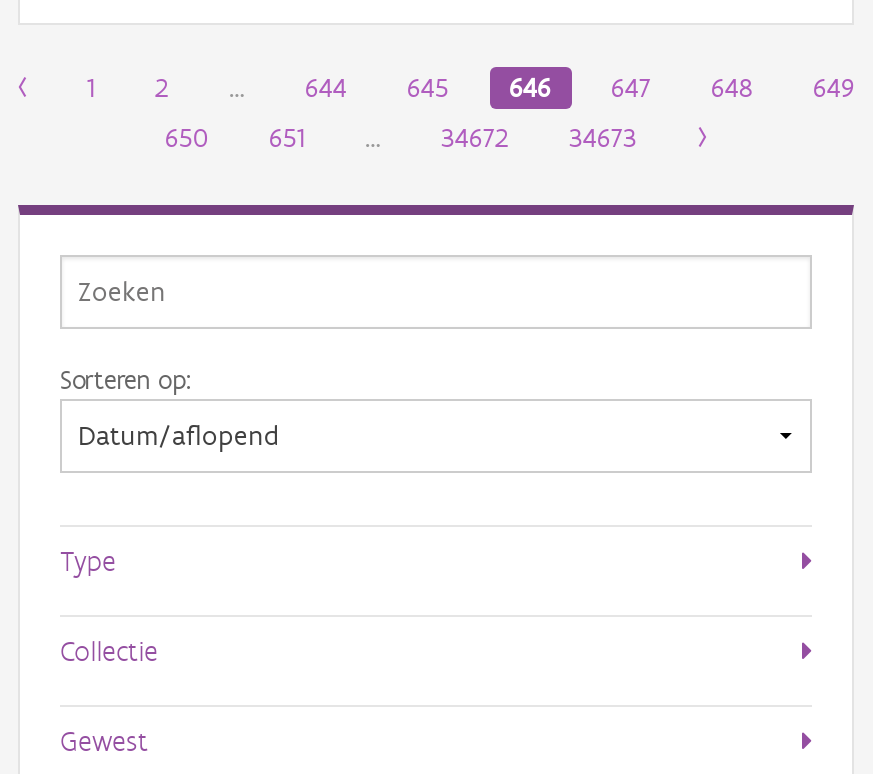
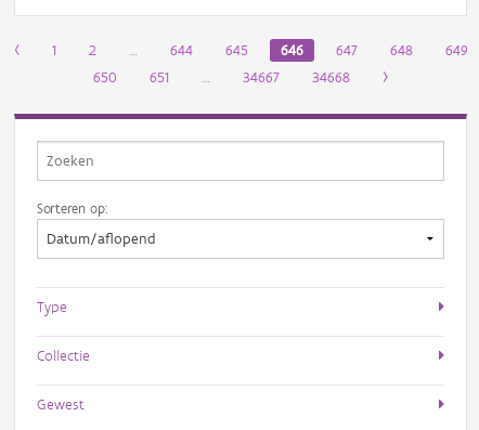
- 34672
+ 34667

- 34673
+ 34668
